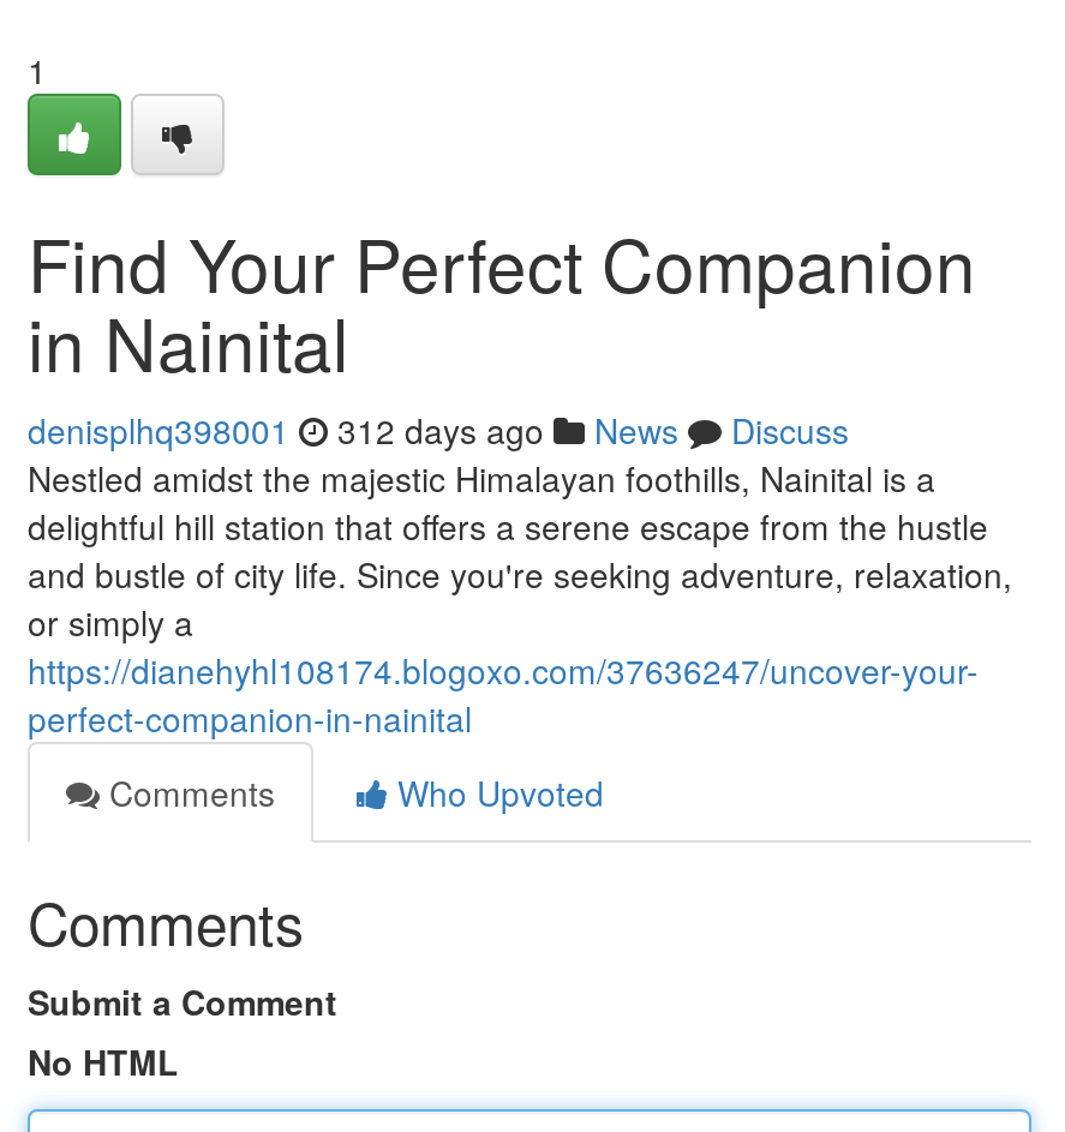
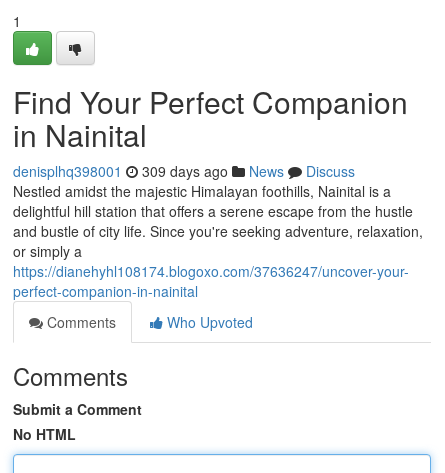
- denisplhq398001 312 days ago News Discuss
+ denisplhq398001 309 days ago News Discuss
